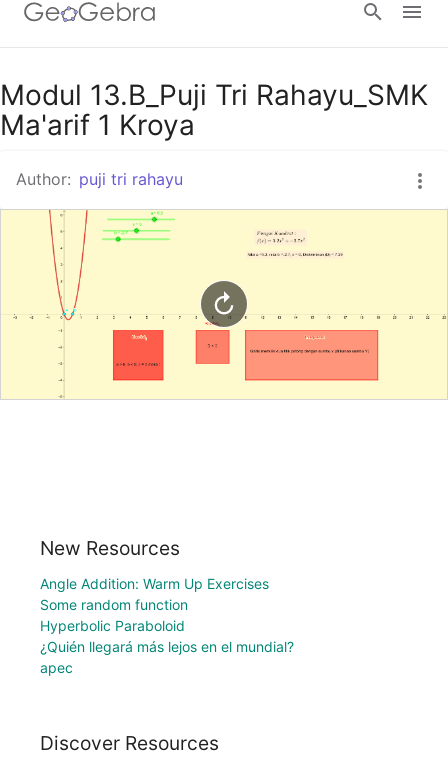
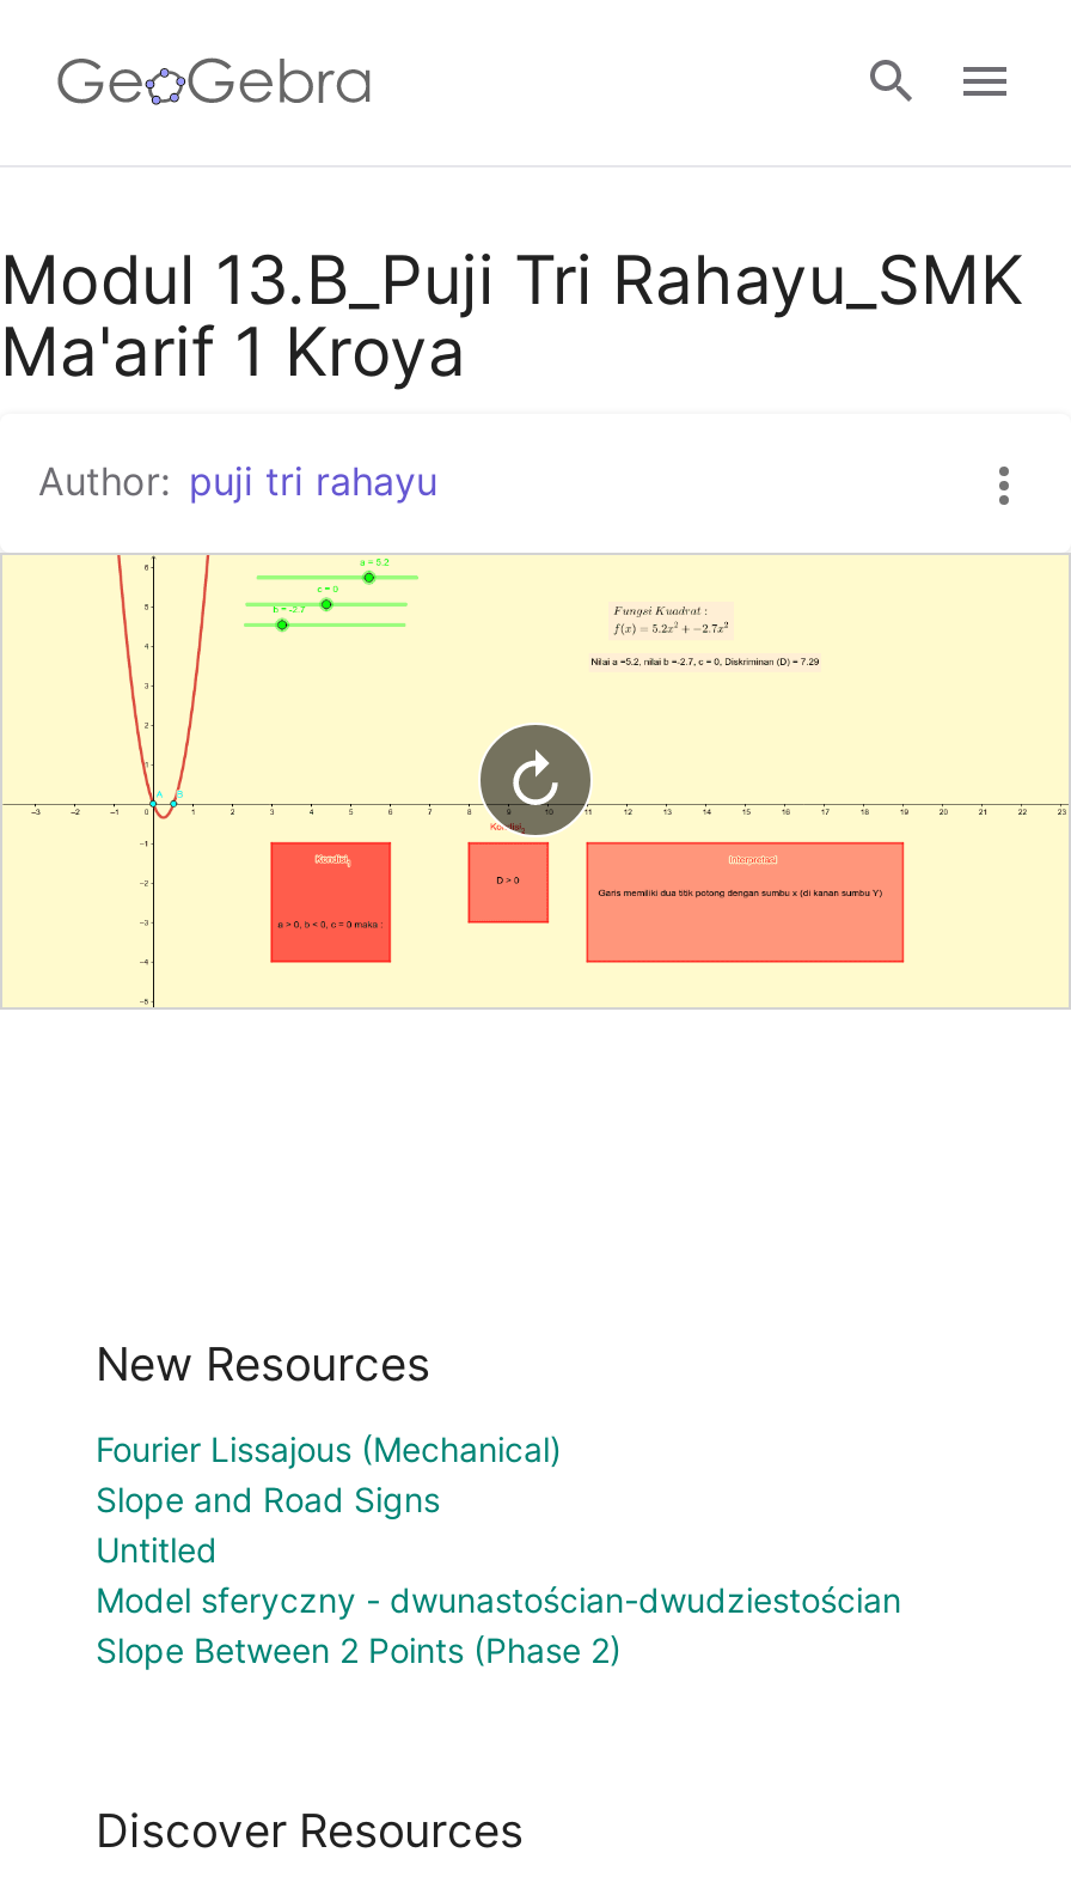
- Angle Addition: Warm Up Exercises
- Some random function
- Hyperbolic Paraboloid
- ¿Quién llegará más lejos en el mundial?
- apec
+ Fourier Lissajous (Mechanical)
+ Slope and Road Signs
+ Untitled
+ Model sferyczny - dwunastościan-dwudziestościan
+ Slope Between 2 Points (Phase 2)
